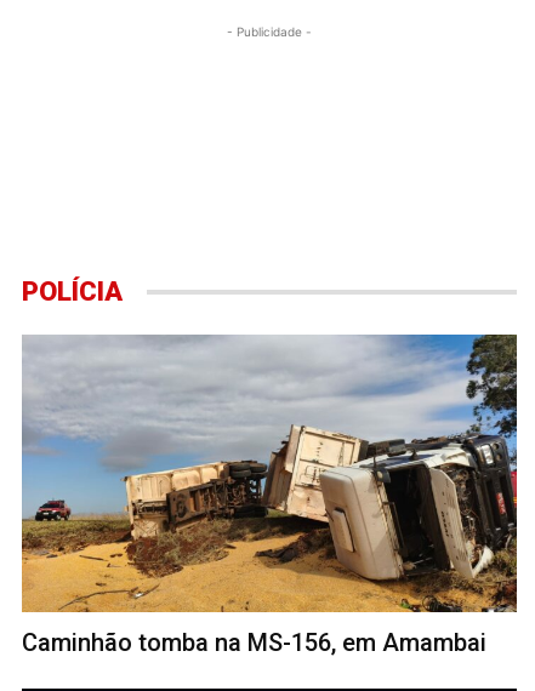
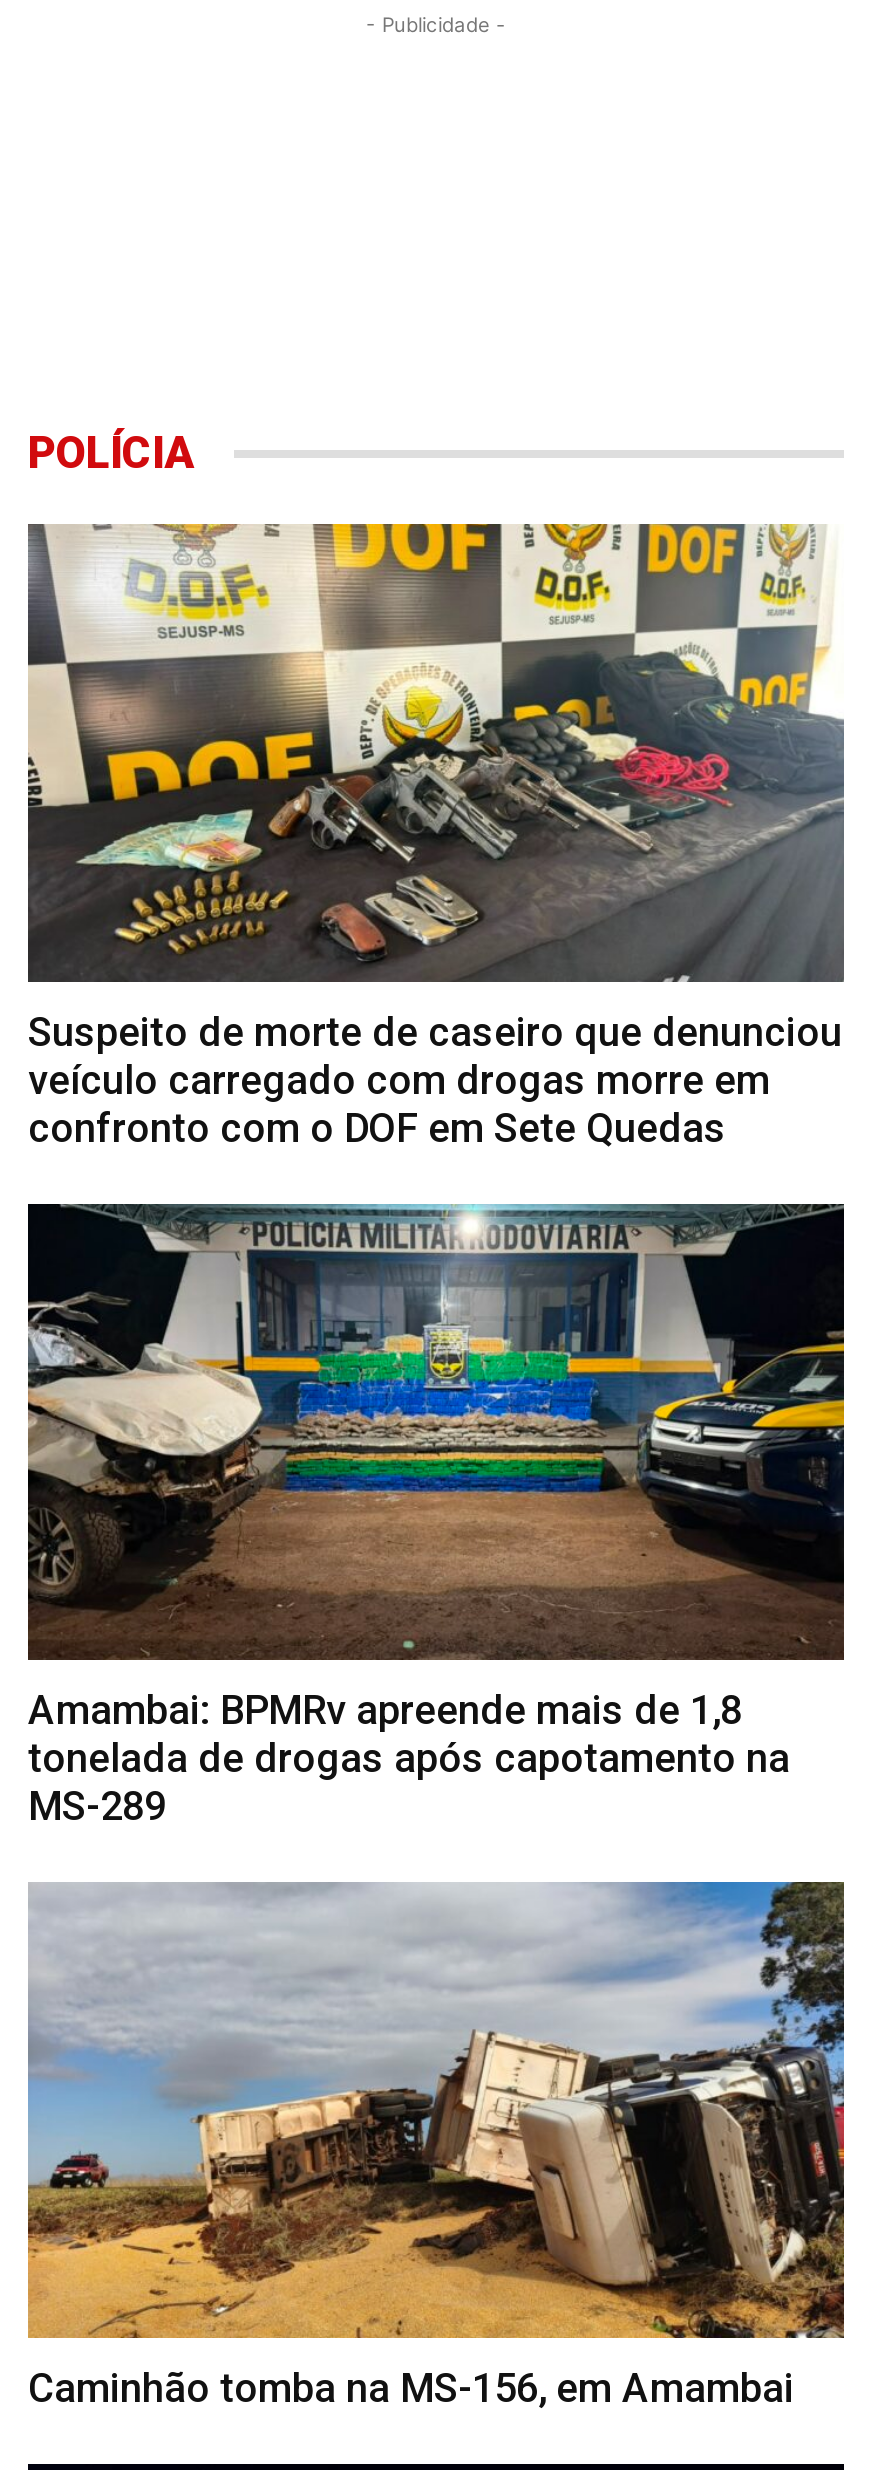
+ [image]
+ Suspeito de morte de caseiro que denunciou
+ veículo carregado com drogas morre em
+ confronto com o DOF em Sete Quedas

+ [image]
+ Amambai: BPMRv apreende mais de 1,8
+ tonelada de drogas após capotamento na
+ MS-289
